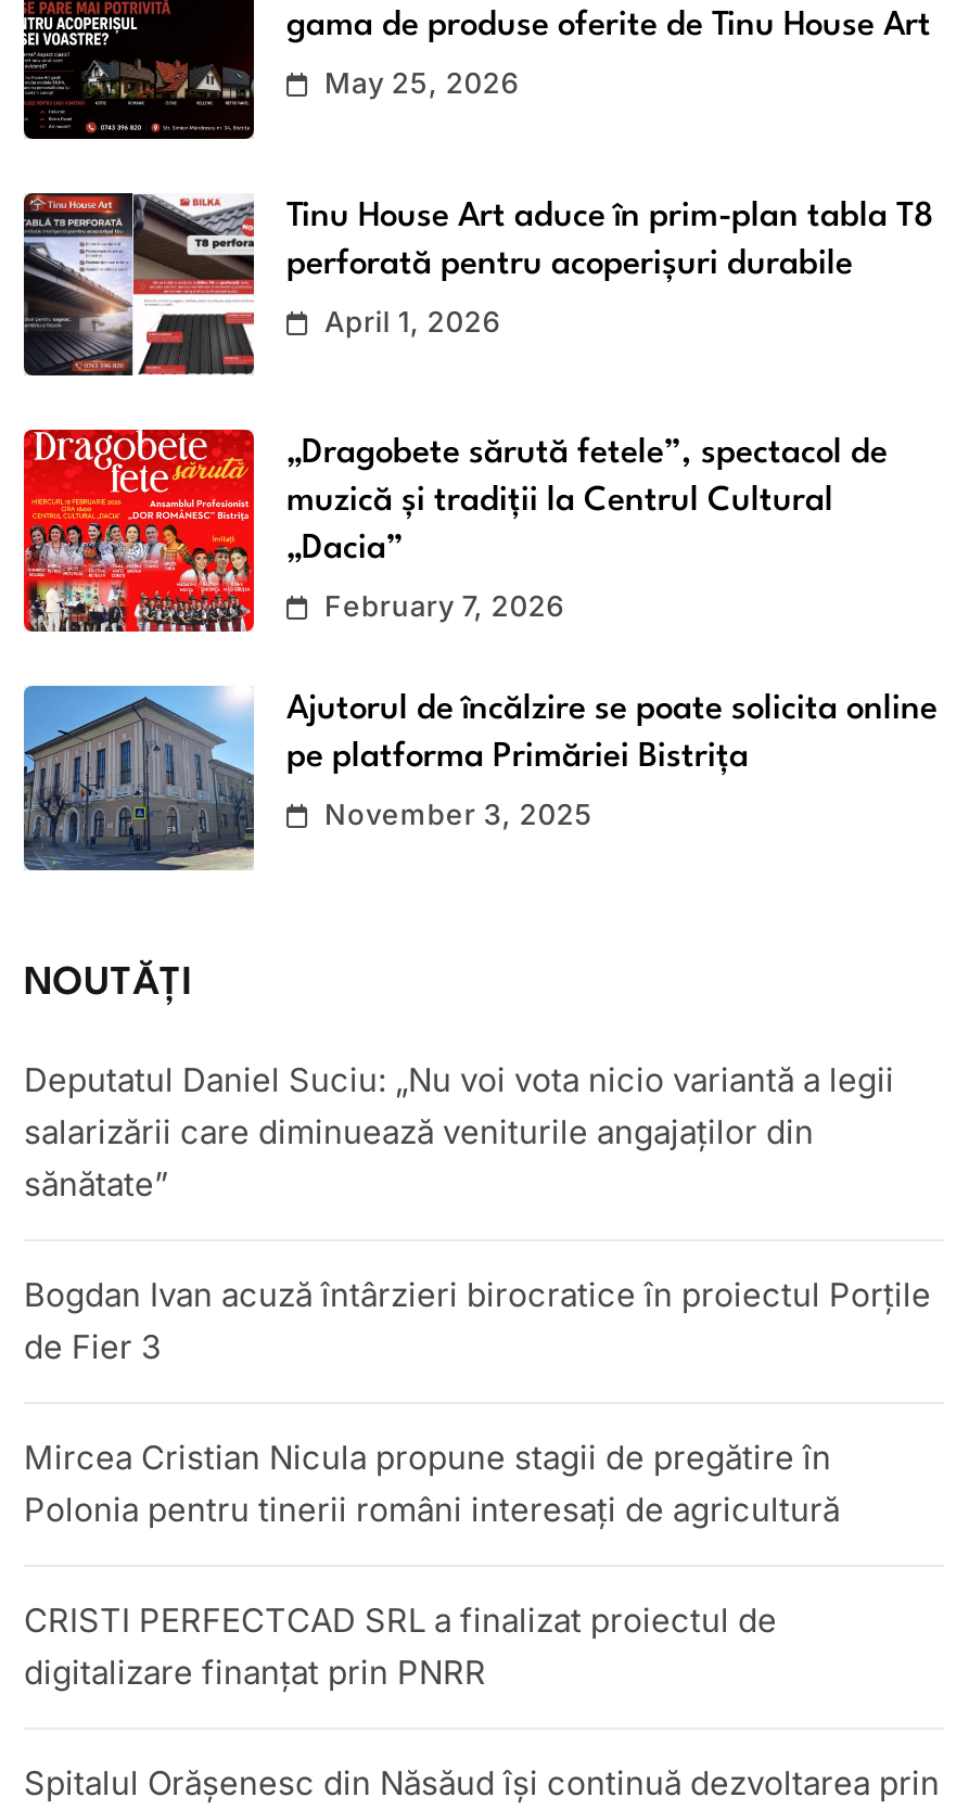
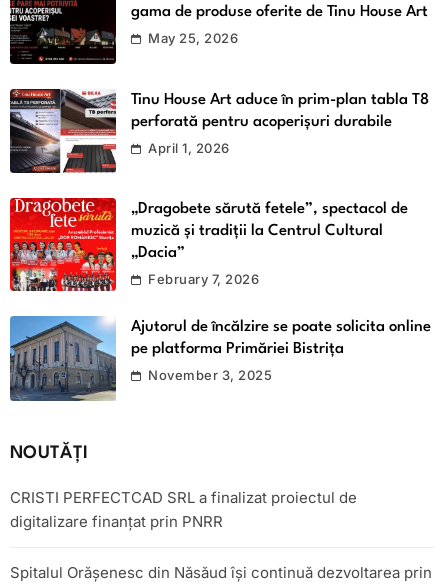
- Deputatul Daniel Suciu: „Nu voi vota nicio variantă a legii
- salarizării care diminuează veniturile angajaților din
- sănătate”
- Bogdan Ivan acuză întârzieri birocratice în proiectul Porțile
- de Fier 3
- Mircea Cristian Nicula propune stagii de pregătire în
- Polonia pentru tinerii români interesați de agricultură
